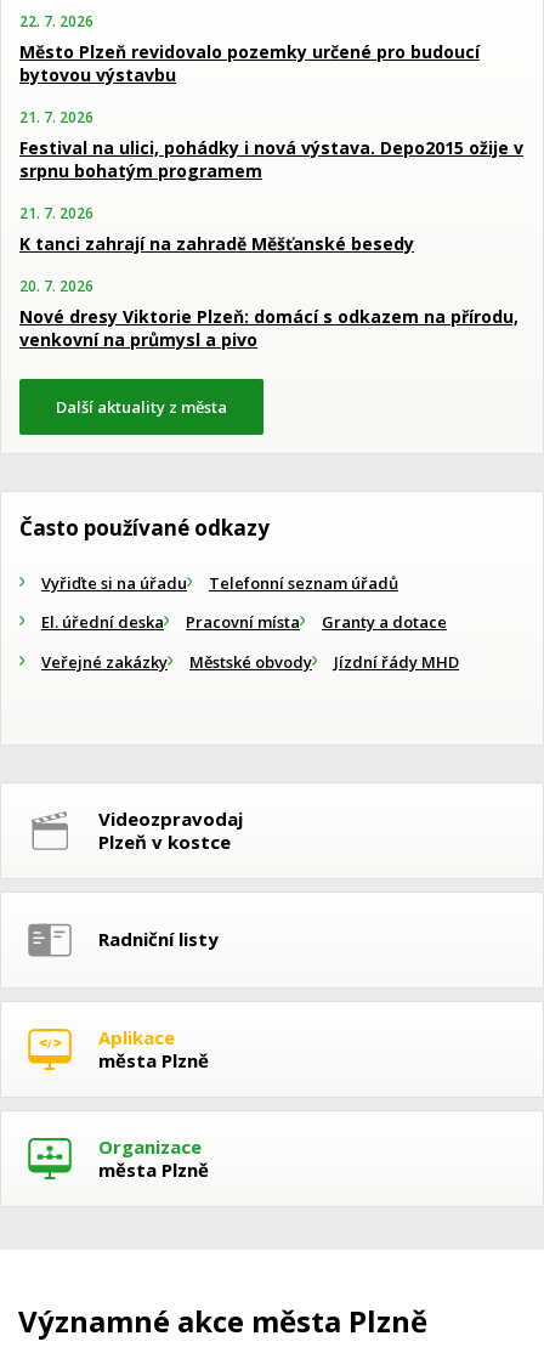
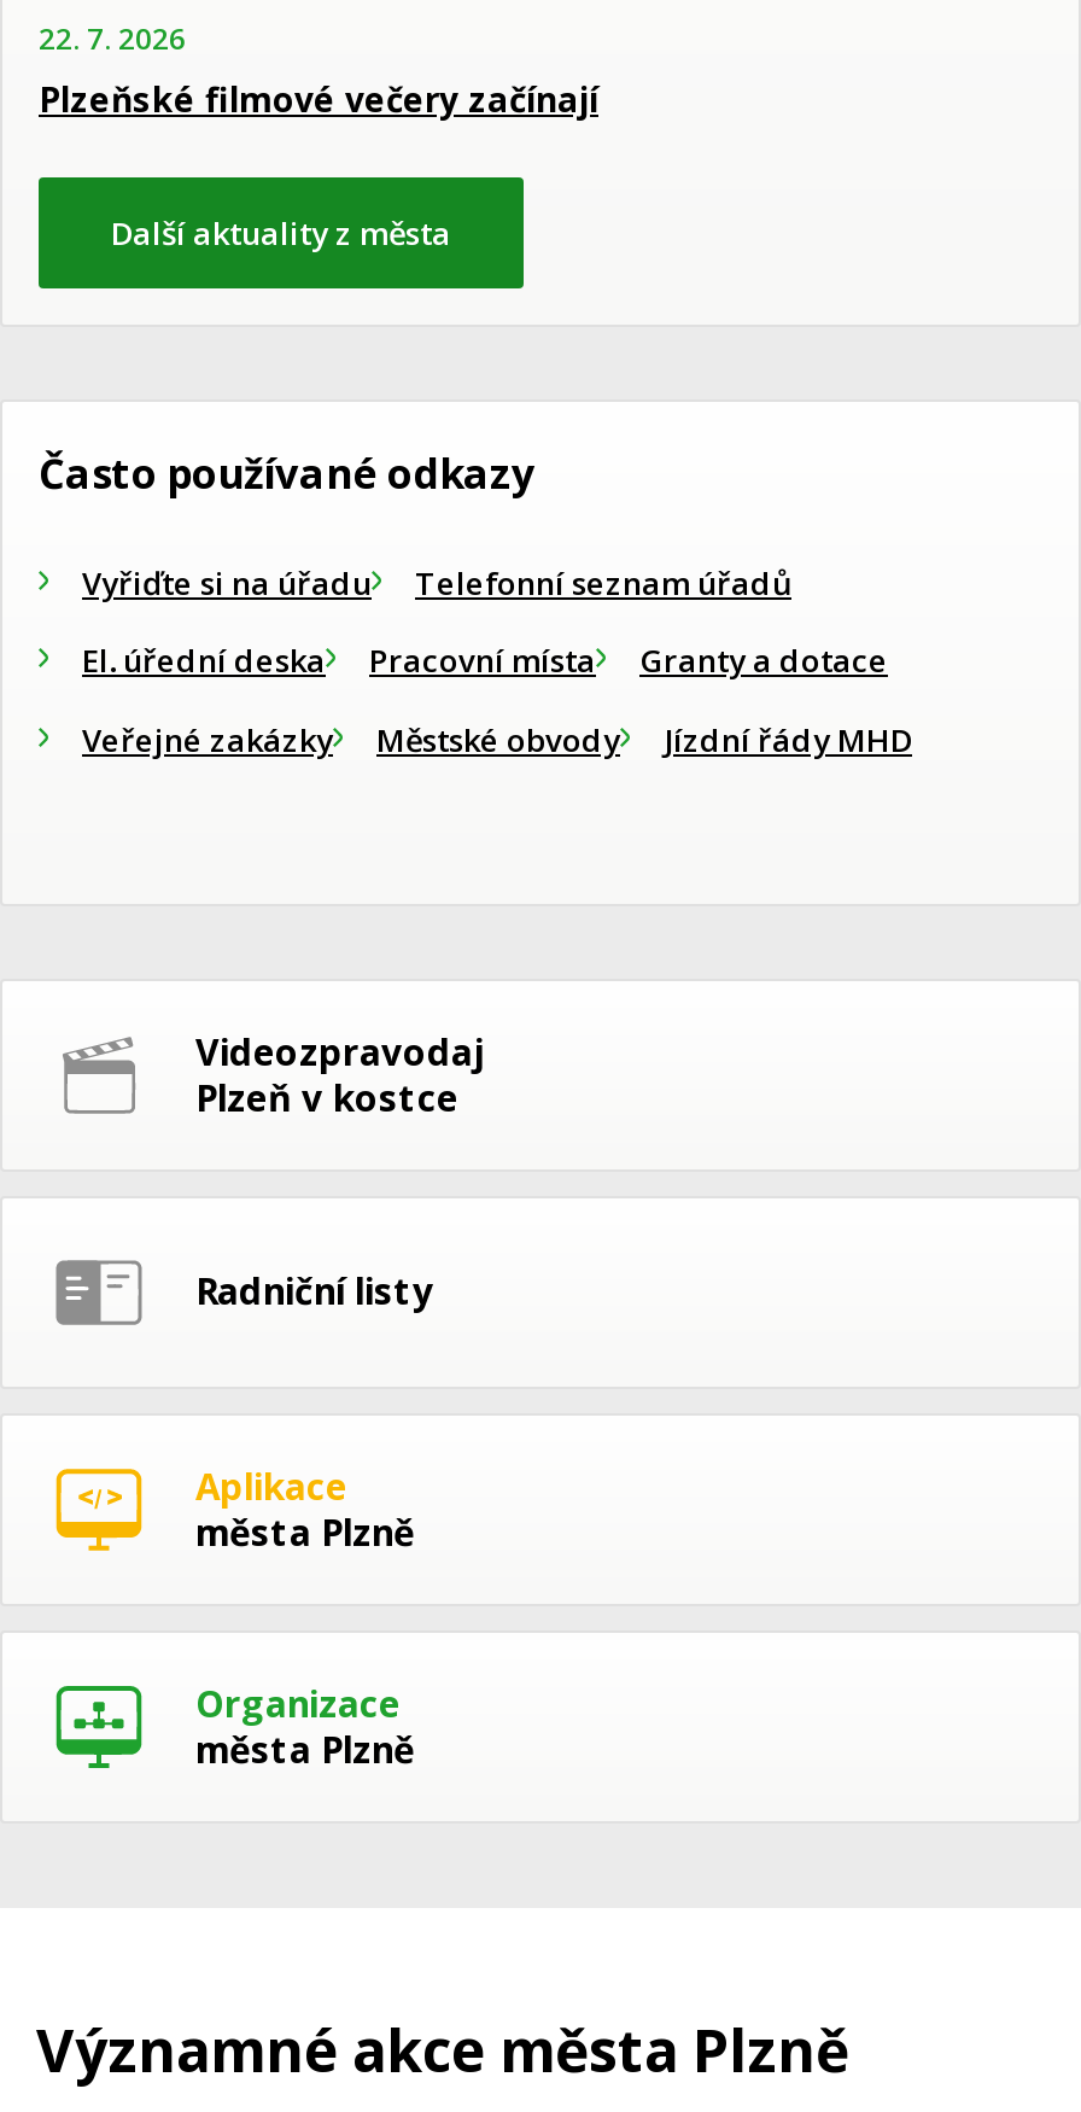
- Město Plzeň revidovalo pozemky určené pro budoucí
- bytovou výstavbu
- 21. 7. 2026
- Festival na ulici, pohádky i nová výstava. Depo2015 ožije v
- srpnu bohatým programem
- 21. 7. 2026
- K tanci zahrají na zahradě Měšťanské besedy
- 20. 7. 2026
- Nové dresy Viktorie Plzeň: domácí s odkazem na přírodu,
- venkovní na průmysl a pivo
+ Plzeňské filmové večery začínají
